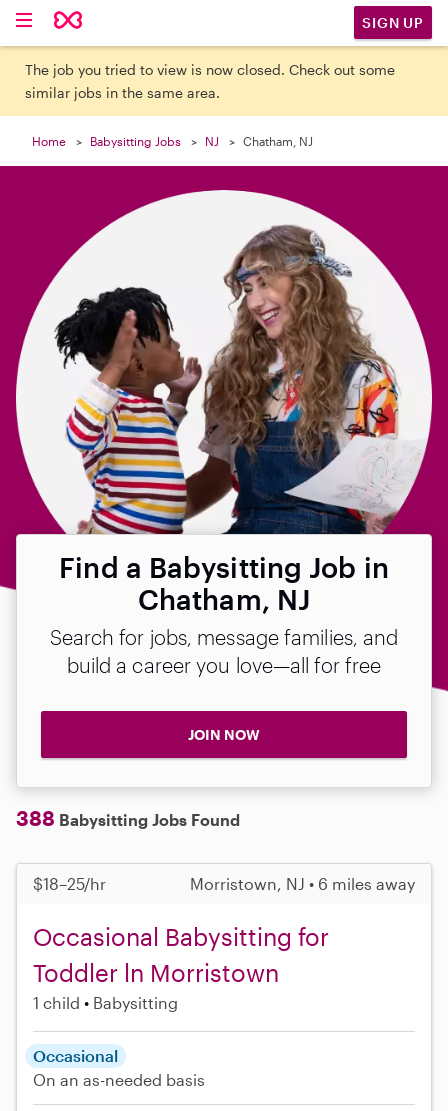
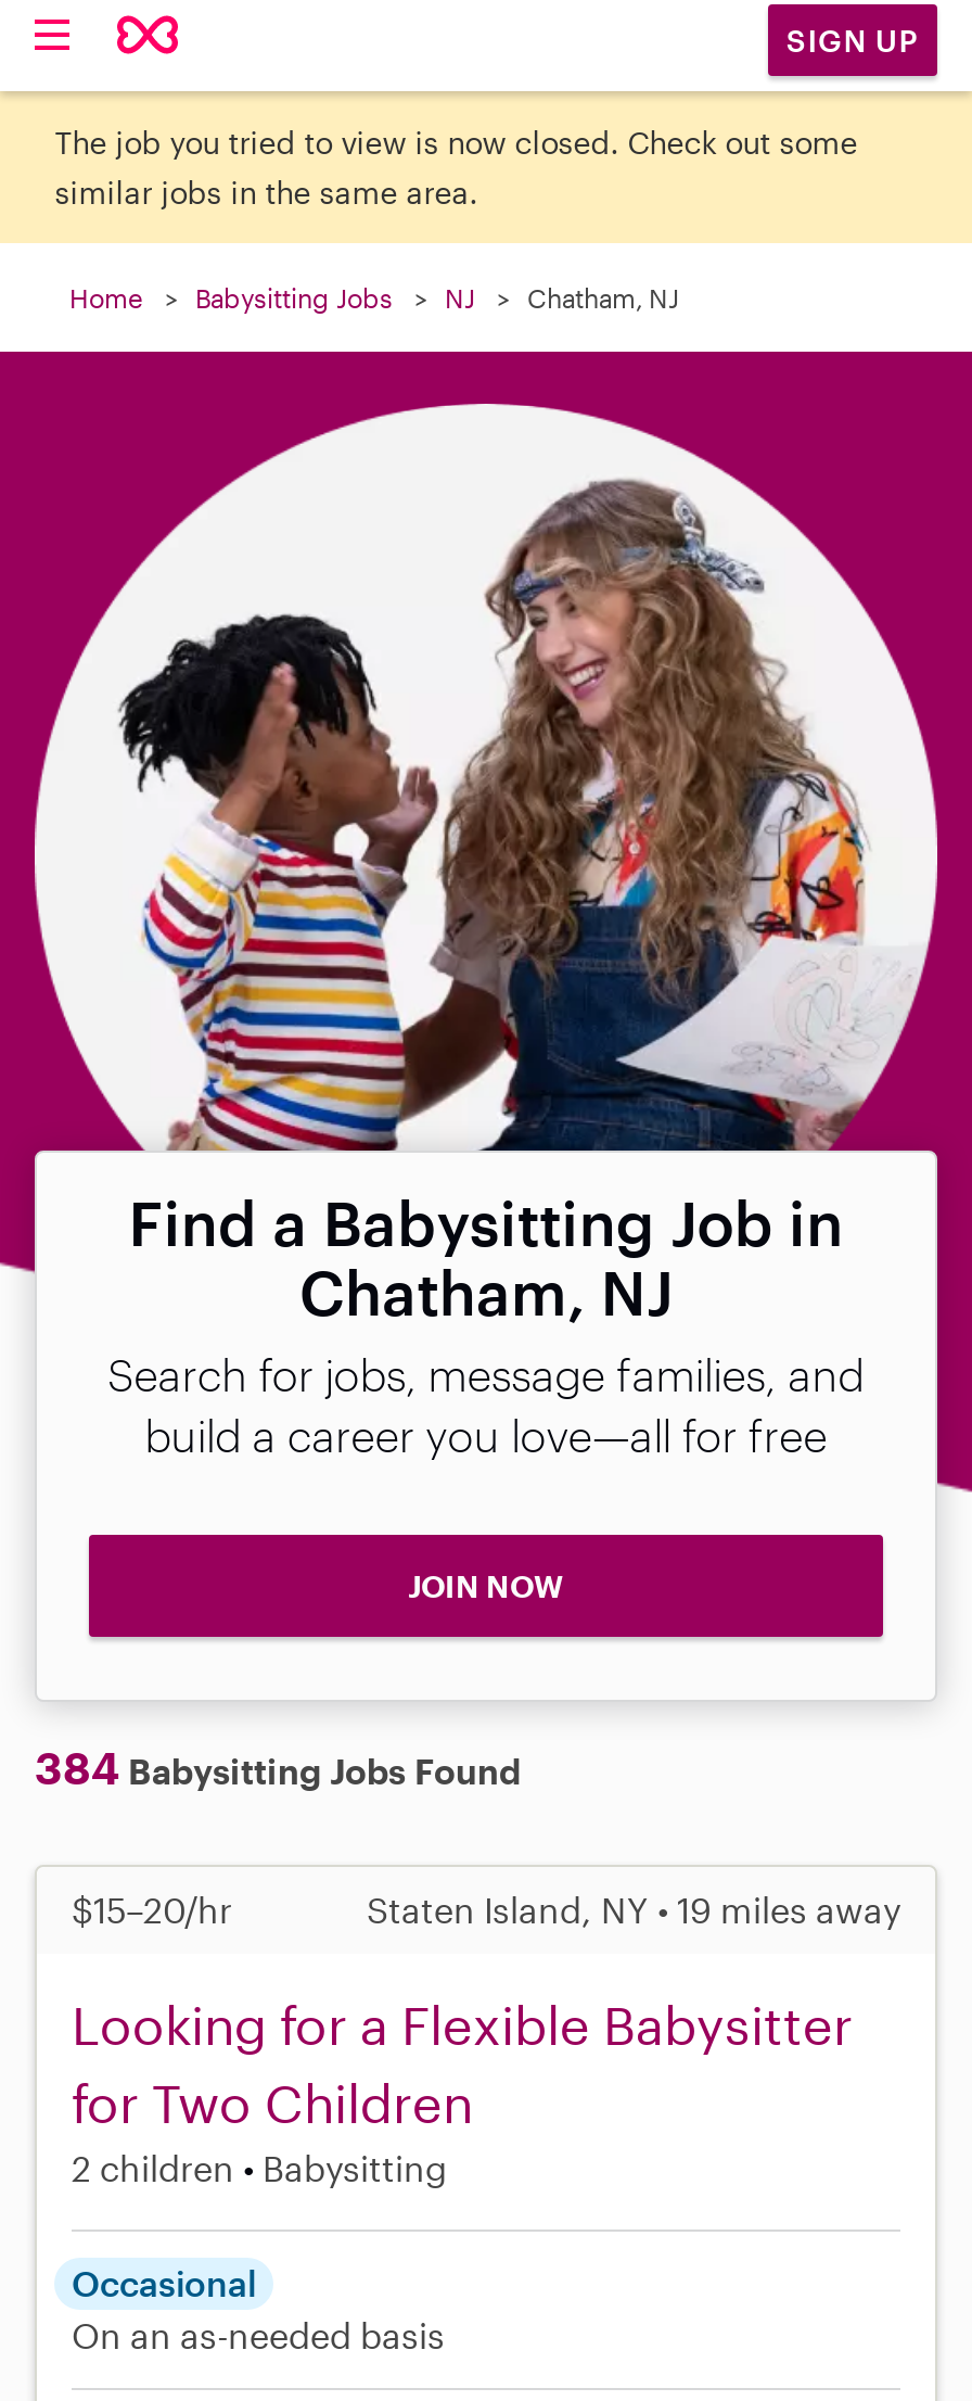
- 388 Babysitting Jobs Found
+ 384 Babysitting Jobs Found

- $18–25/hr
- Morristown, NJ • 6 miles away
+ $15–20/hr
+ Staten Island, NY • 19 miles away

- Occasional Babysitting for
- Toddler ln Morristown
- 1 child
+ Looking for a Flexible Babysitter
+ for Two Children
+ 2 children
